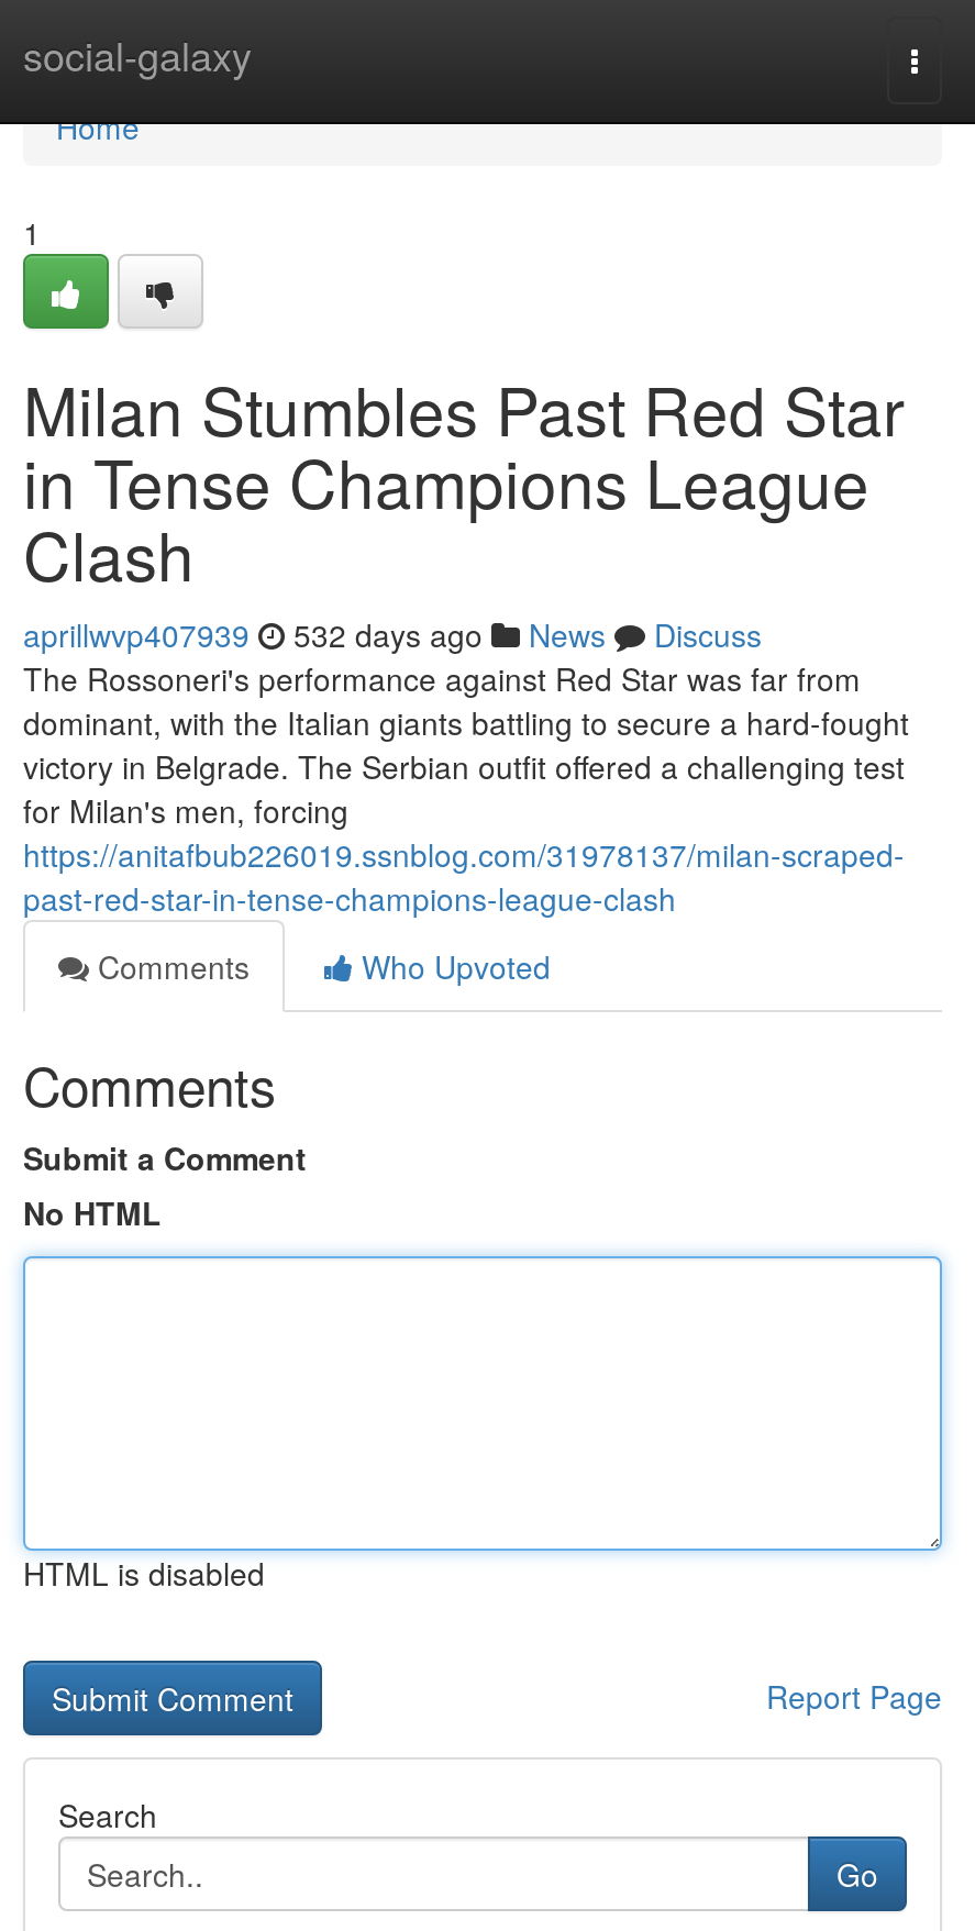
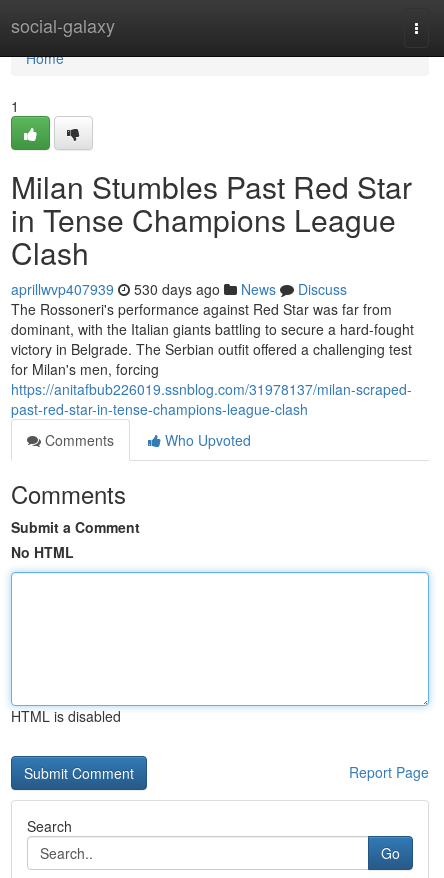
- aprillwvp407939 532 days ago News Discuss
+ aprillwvp407939 530 days ago News Discuss
